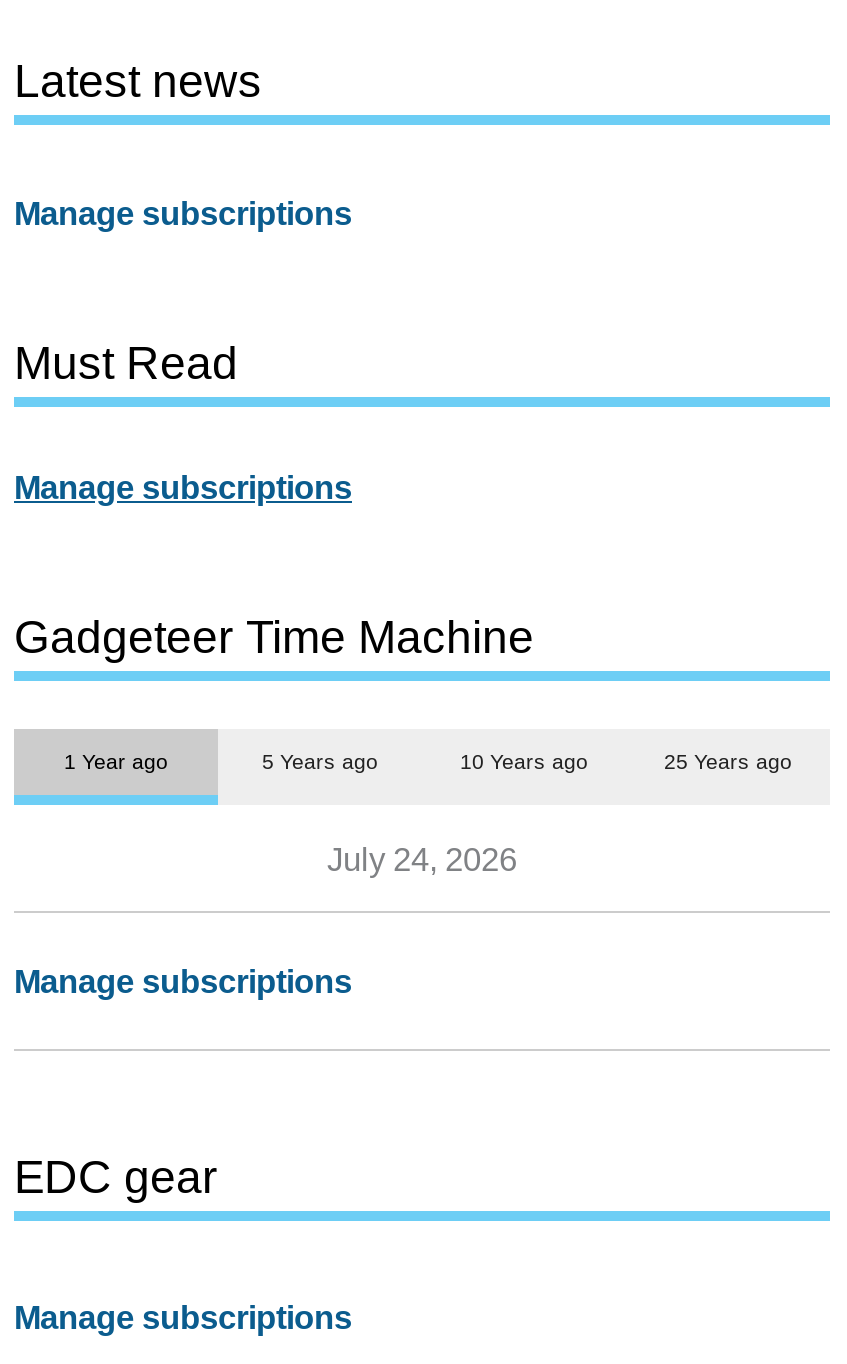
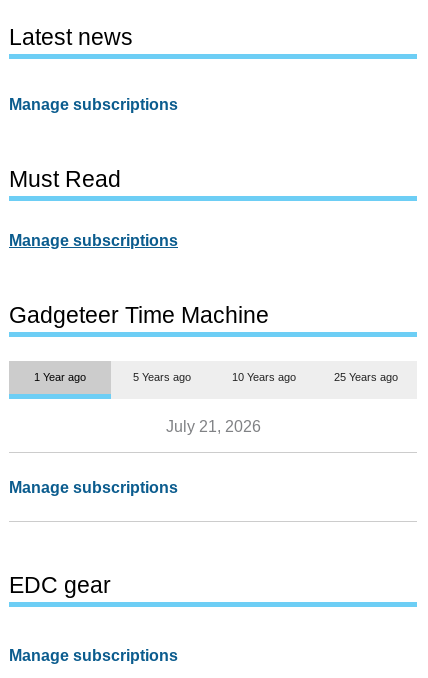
- July 24, 2026
+ July 21, 2026
